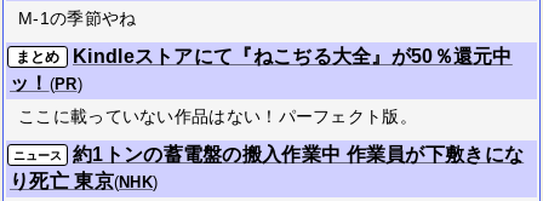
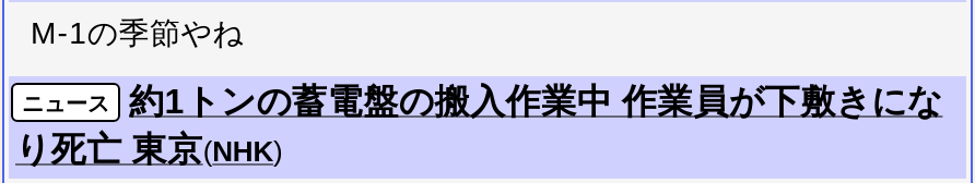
- まとめ
- Kindleストアにて『ねこぢる大全』が50％還元中
- ッ！(PR)
- ここに載っていない作品はない！パーフェクト版。
